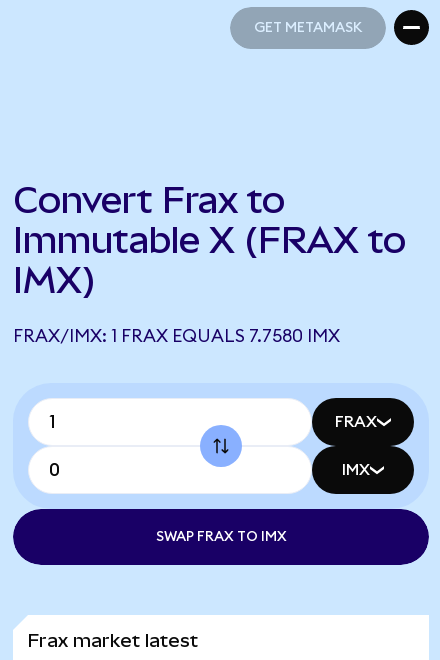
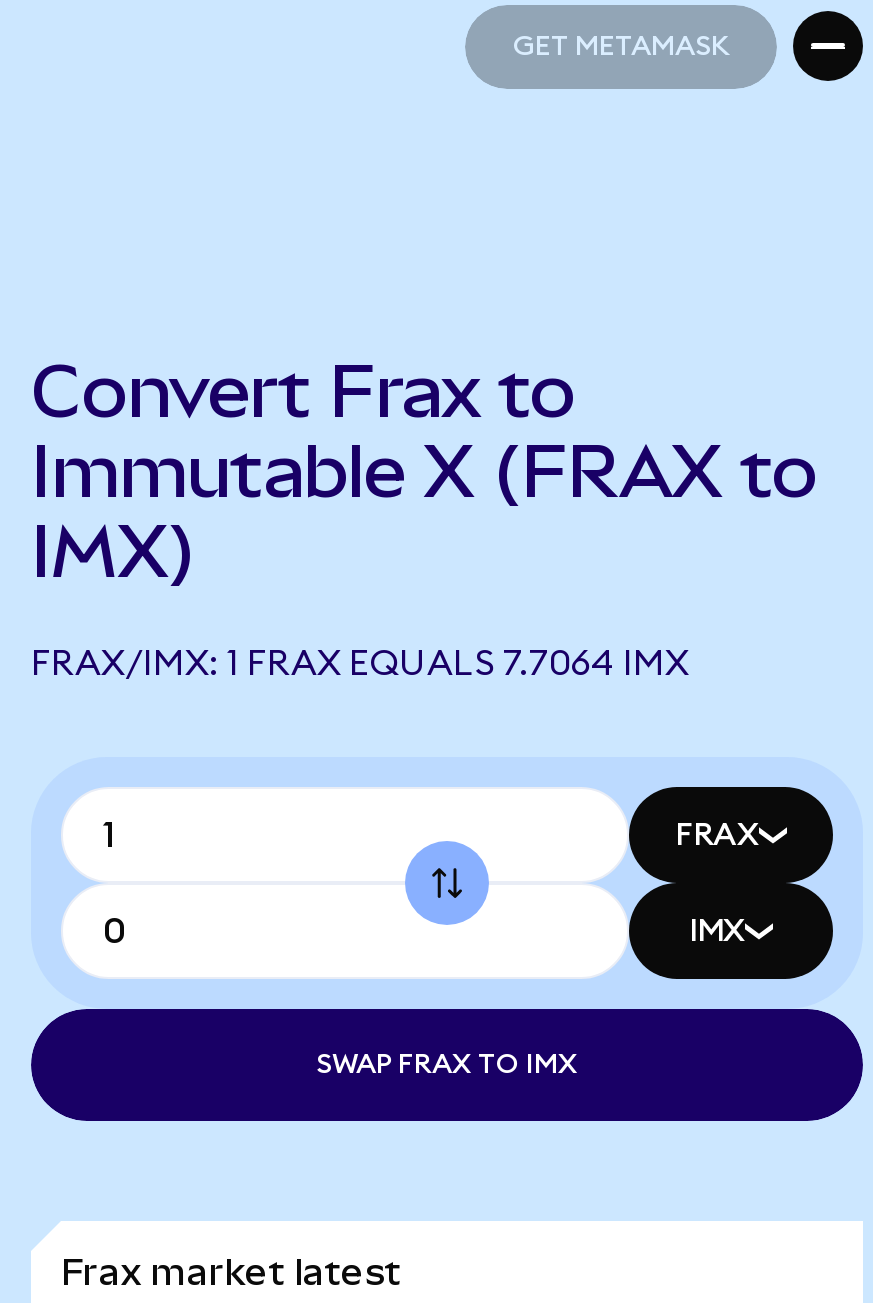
- FRAX/IMX: 1 FRAX EQUALS 7.7580 IMX
+ FRAX/IMX: 1 FRAX EQUALS 7.7064 IMX
